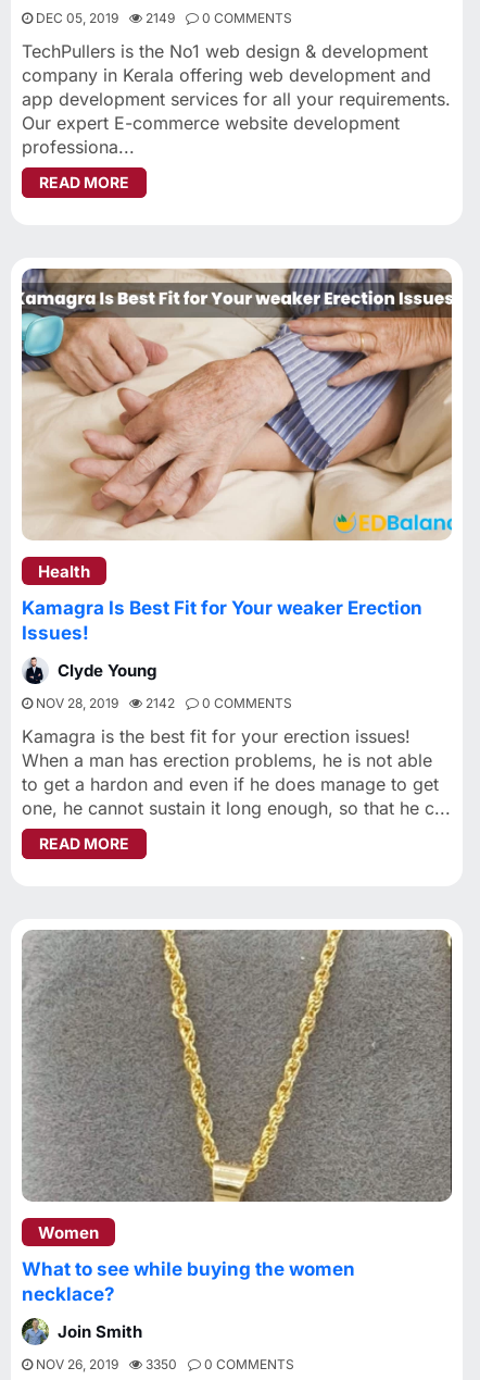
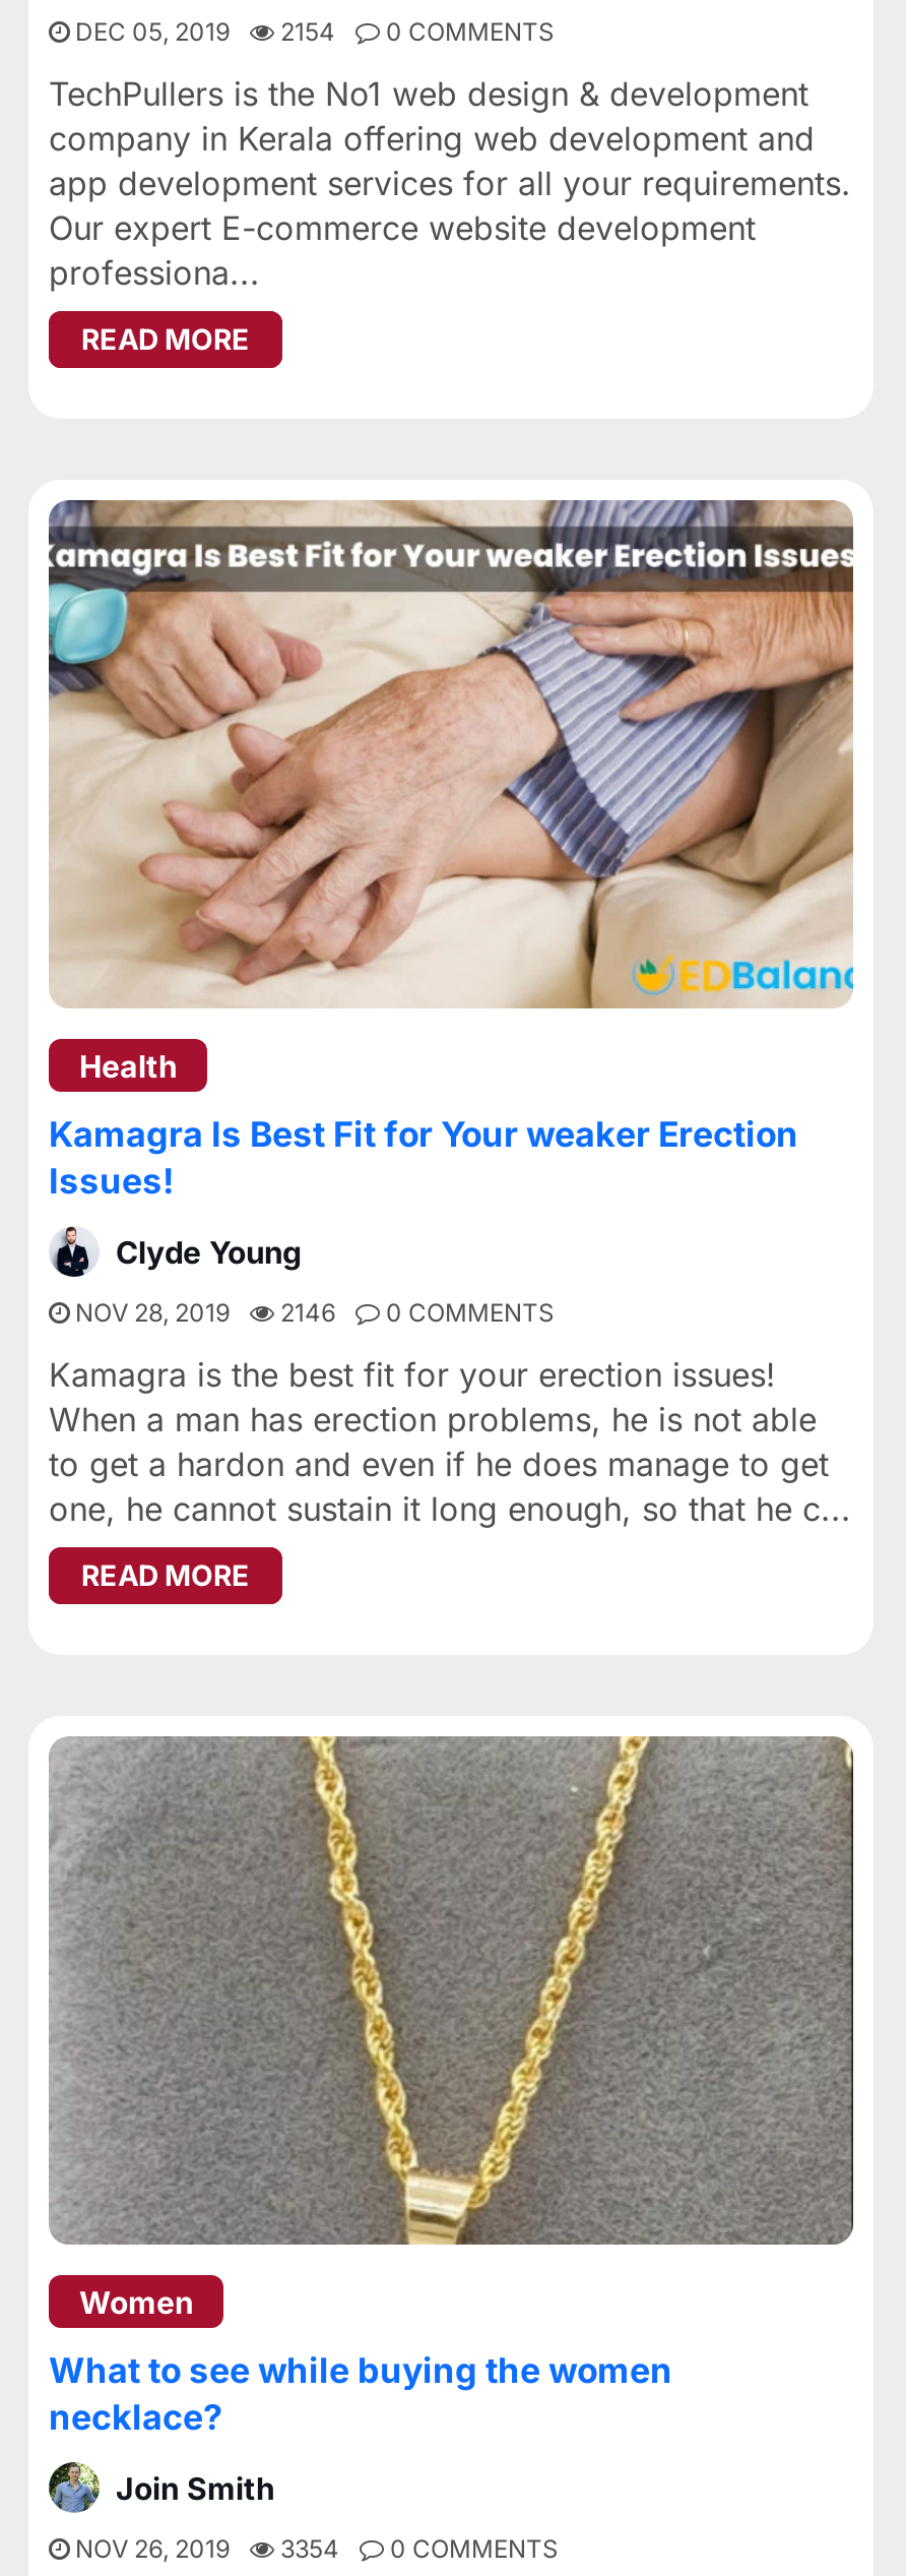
- DEC 05, 2019 2149 0 COMMENTS
+ DEC 05, 2019 2154 0 COMMENTS

- NOV 28, 2019 2142 0 COMMENTS
+ NOV 28, 2019 2146 0 COMMENTS

- NOV 26, 2019 3350 0 COMMENTS
+ NOV 26, 2019 3354 0 COMMENTS
